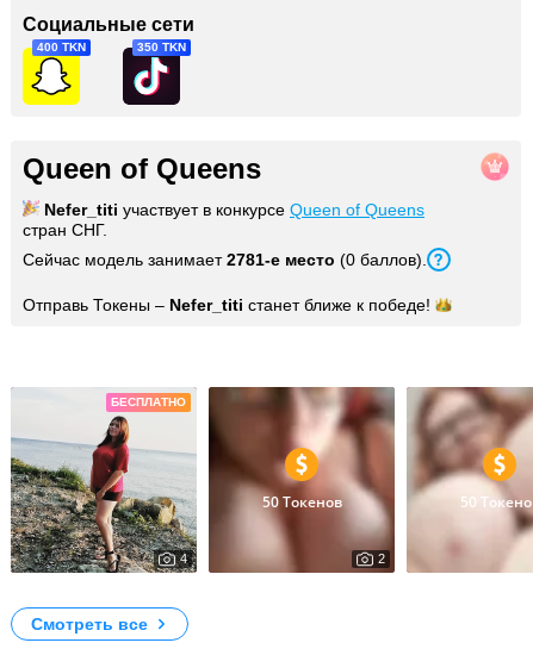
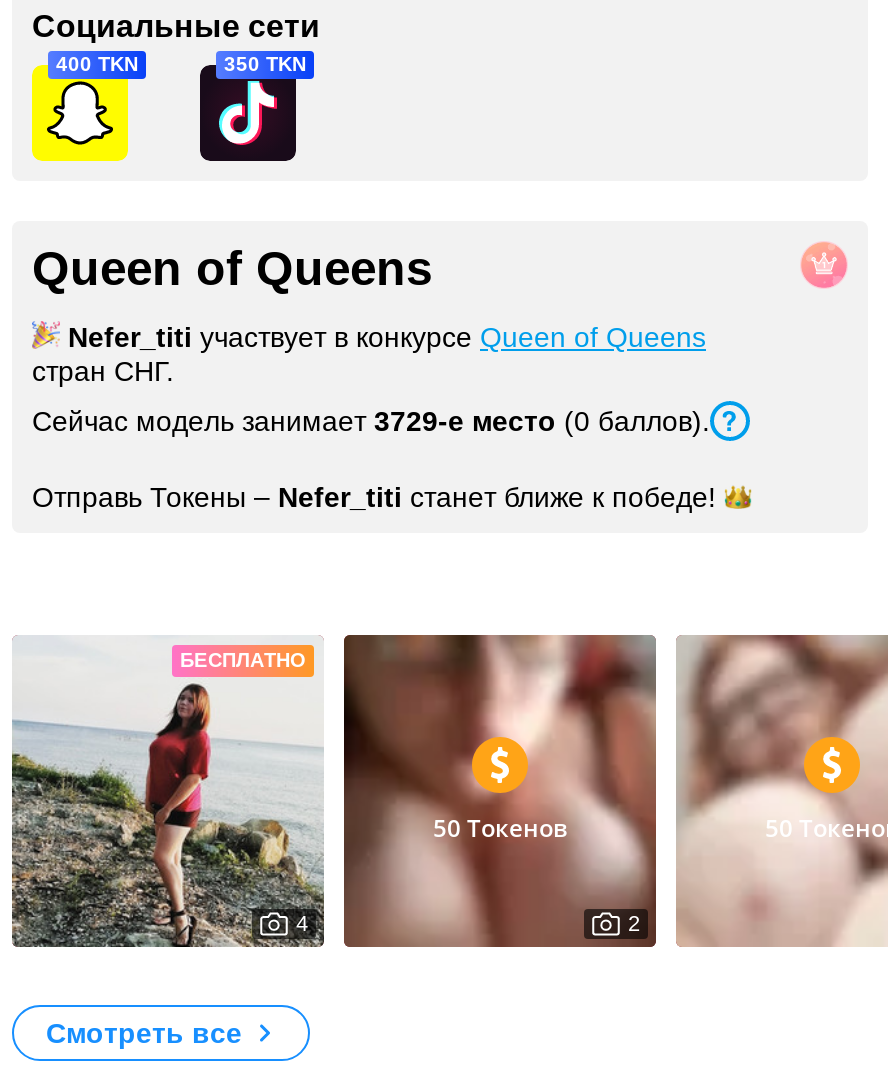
- Сейчас модель занимает 2781-е место (0 баллов).
+ Сейчас модель занимает 3729-е место (0 баллов).
